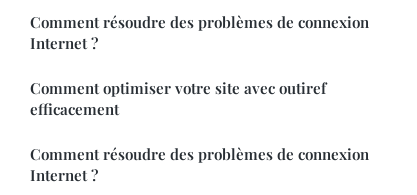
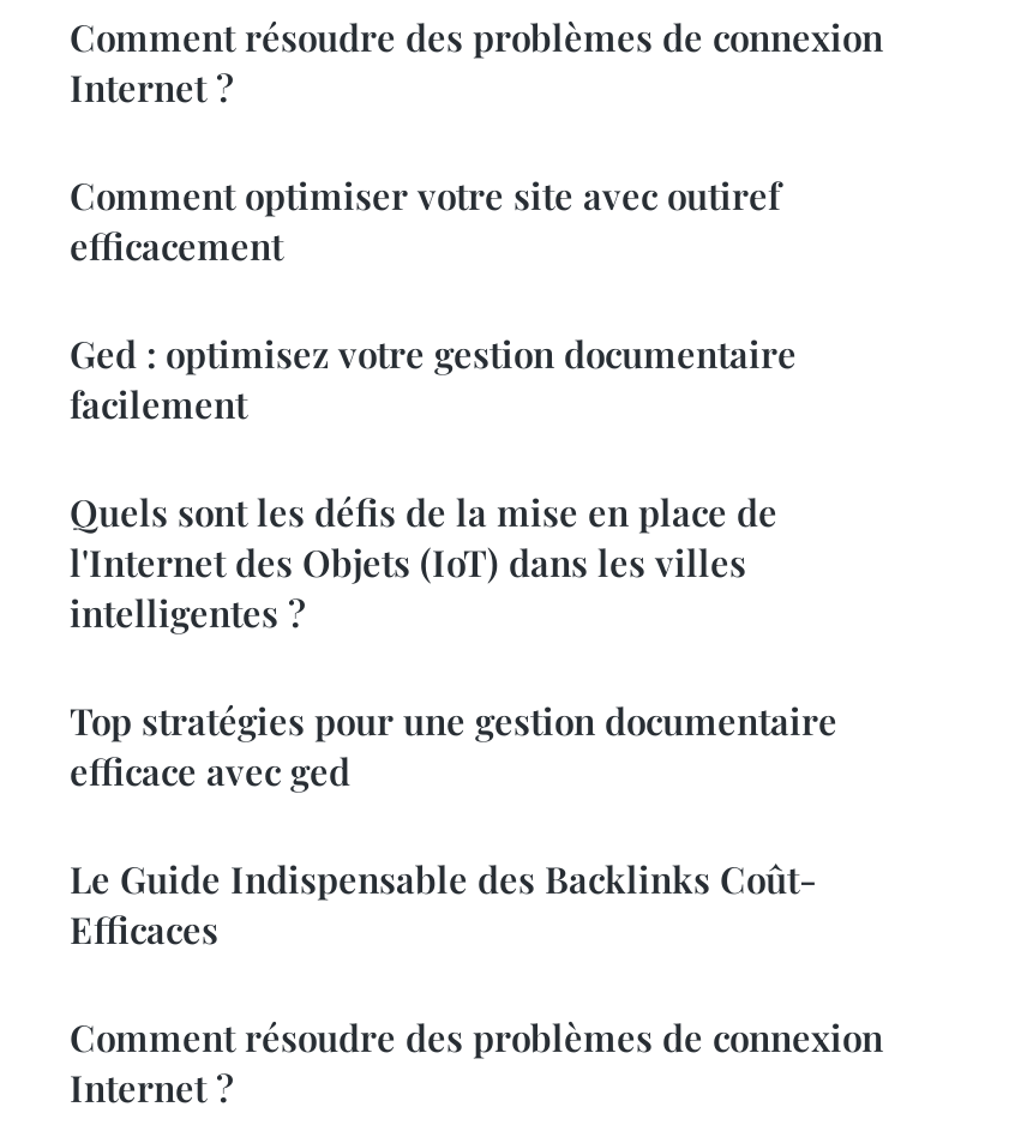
+ Ged : optimisez votre gestion documentaire
+ facilement
+ Quels sont les défis de la mise en place de
+ l'Internet des Objets (IoT) dans les villes
+ intelligentes ?
+ Top stratégies pour une gestion documentaire
+ efficace avec ged
+ Le Guide Indispensable des Backlinks Coût-
+ Efficaces
